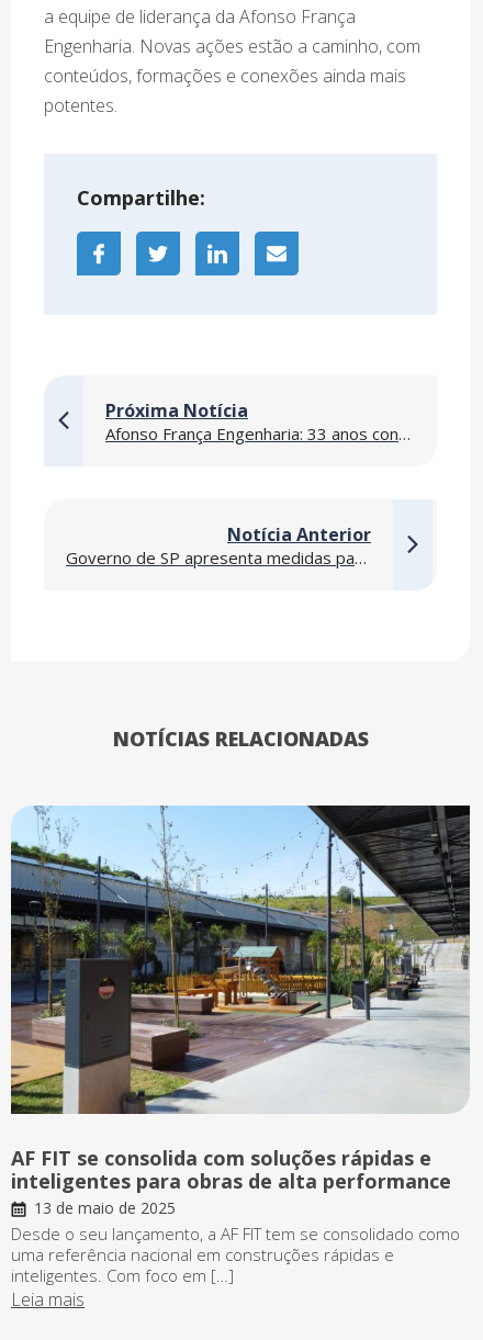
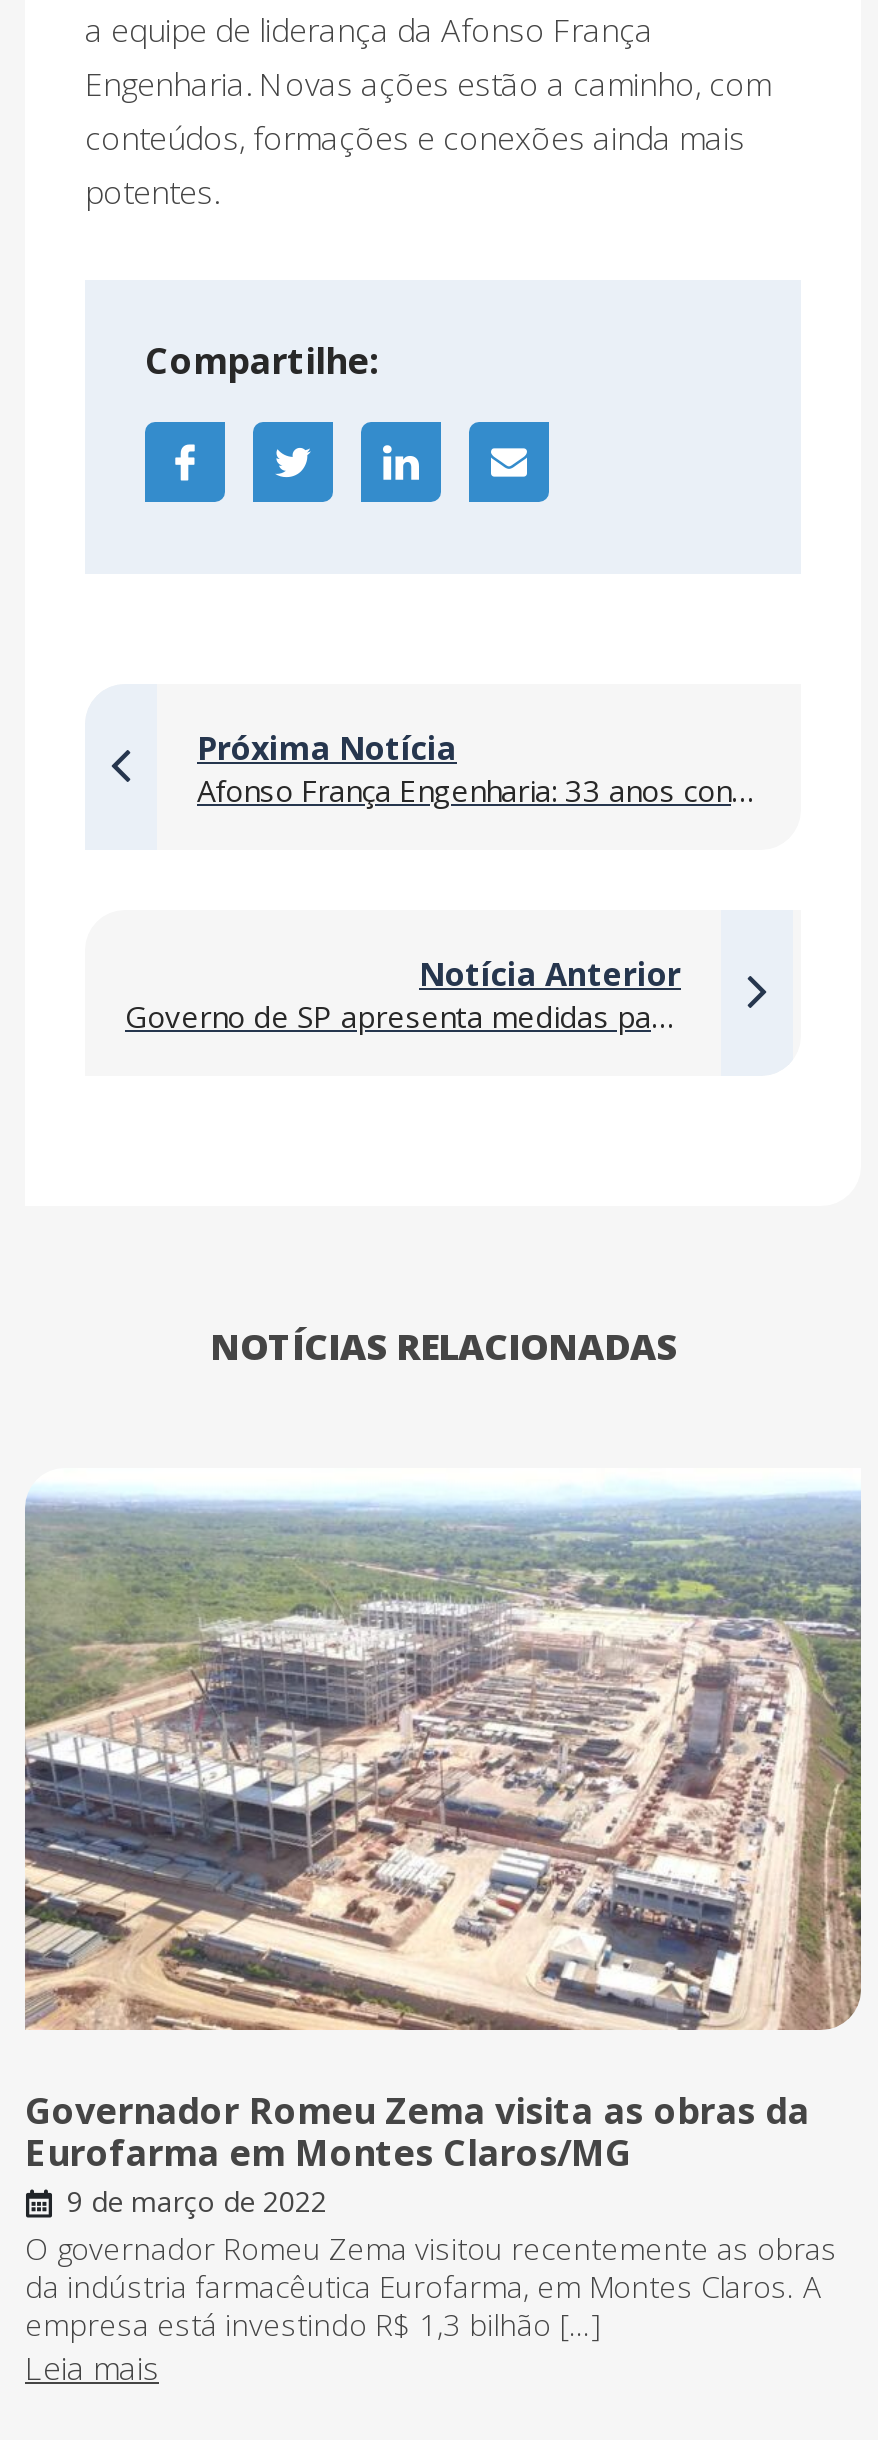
- [image]
- AF FIT se consolida com soluções rápidas e
- inteligentes para obras de alta performance
- 13 de maio de 2025
- Desde o seu lançamento, a AF FIT tem se consolidado como
- uma referência nacional em construções rápidas e
- inteligentes. Com foco em […]
+ [image]
+ Governador Romeu Zema visita as obras da
+ Eurofarma em Montes Claros/MG
+ 9 de março de 2022
+ O governador Romeu Zema visitou recentemente as obras
+ da indústria farmacêutica Eurofarma, em Montes Claros. A
+ empresa está investindo R$ 1,3 bilhão […]
